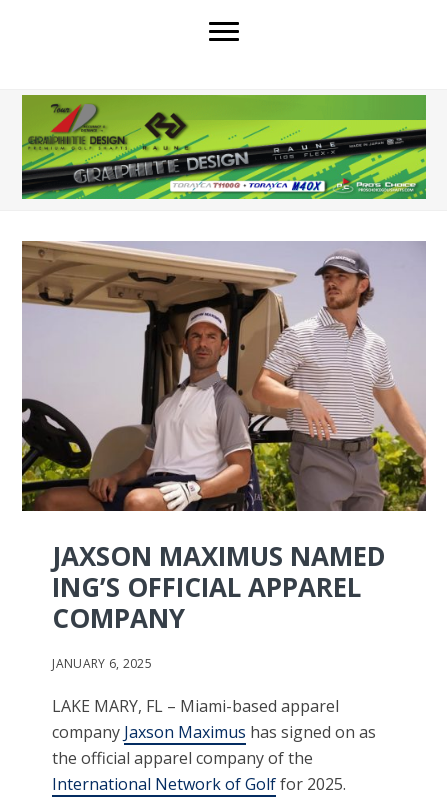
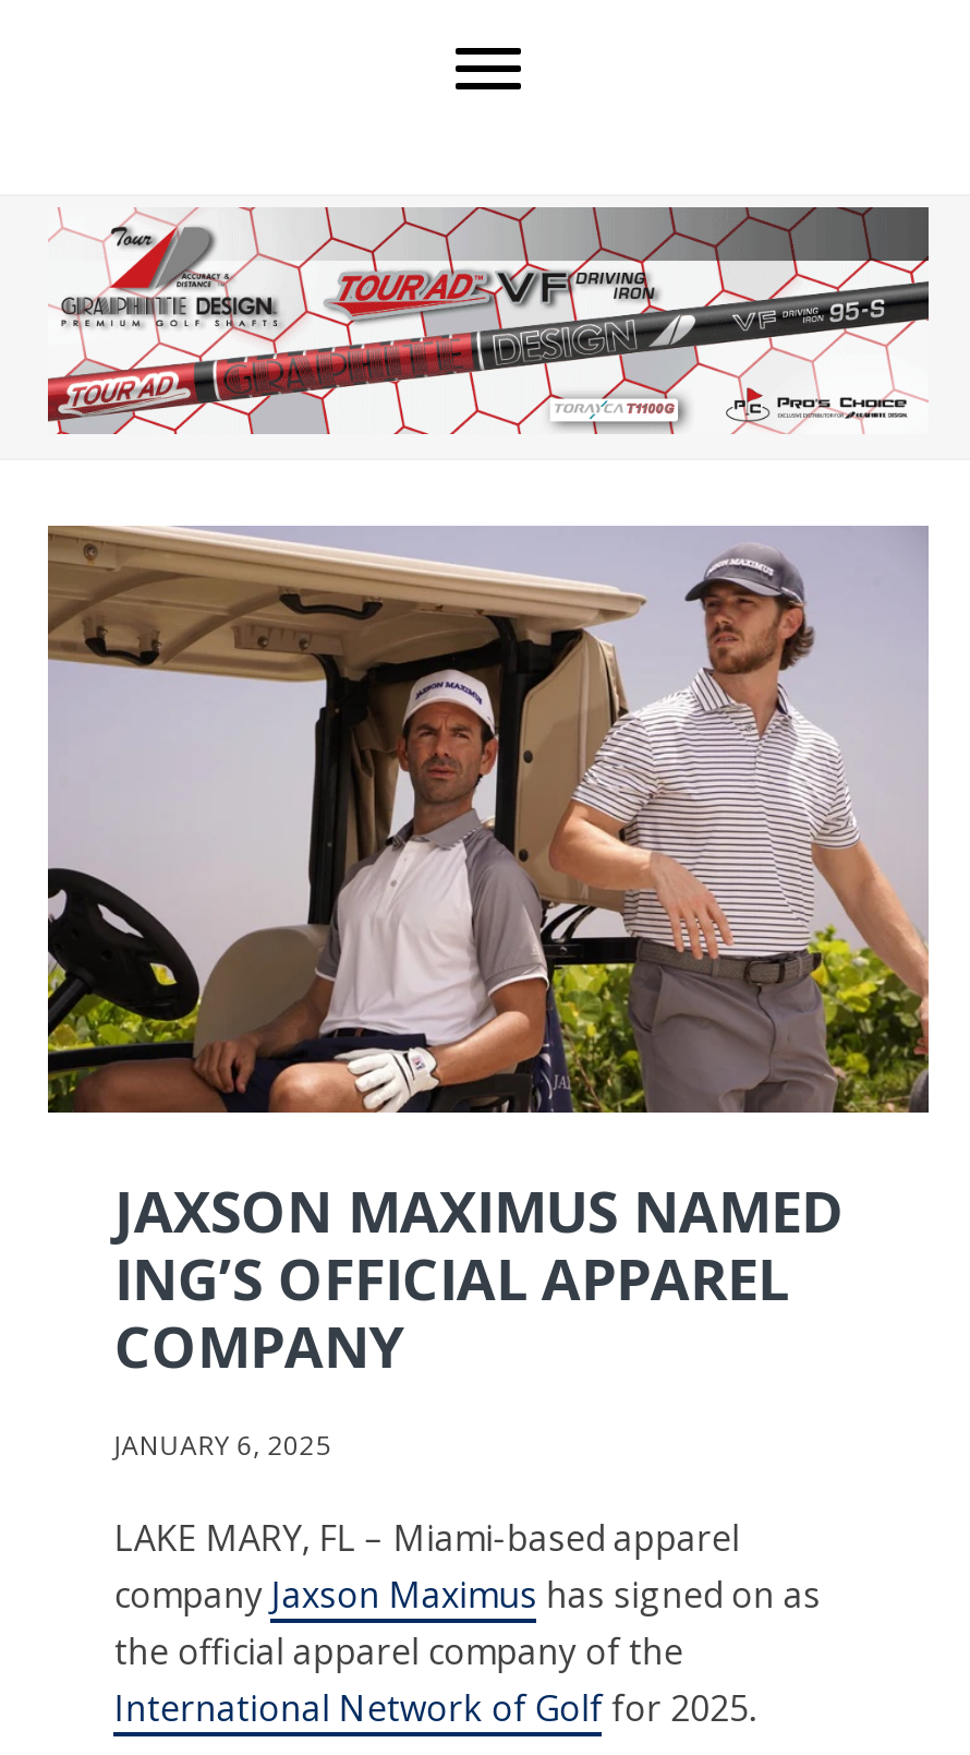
- [image]
+ [image]
